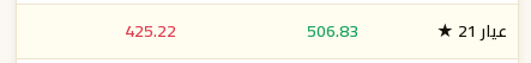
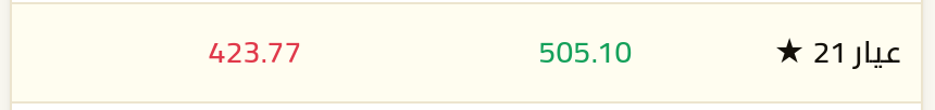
- 425.22
+ 423.77

- 506.83
+ 505.10
